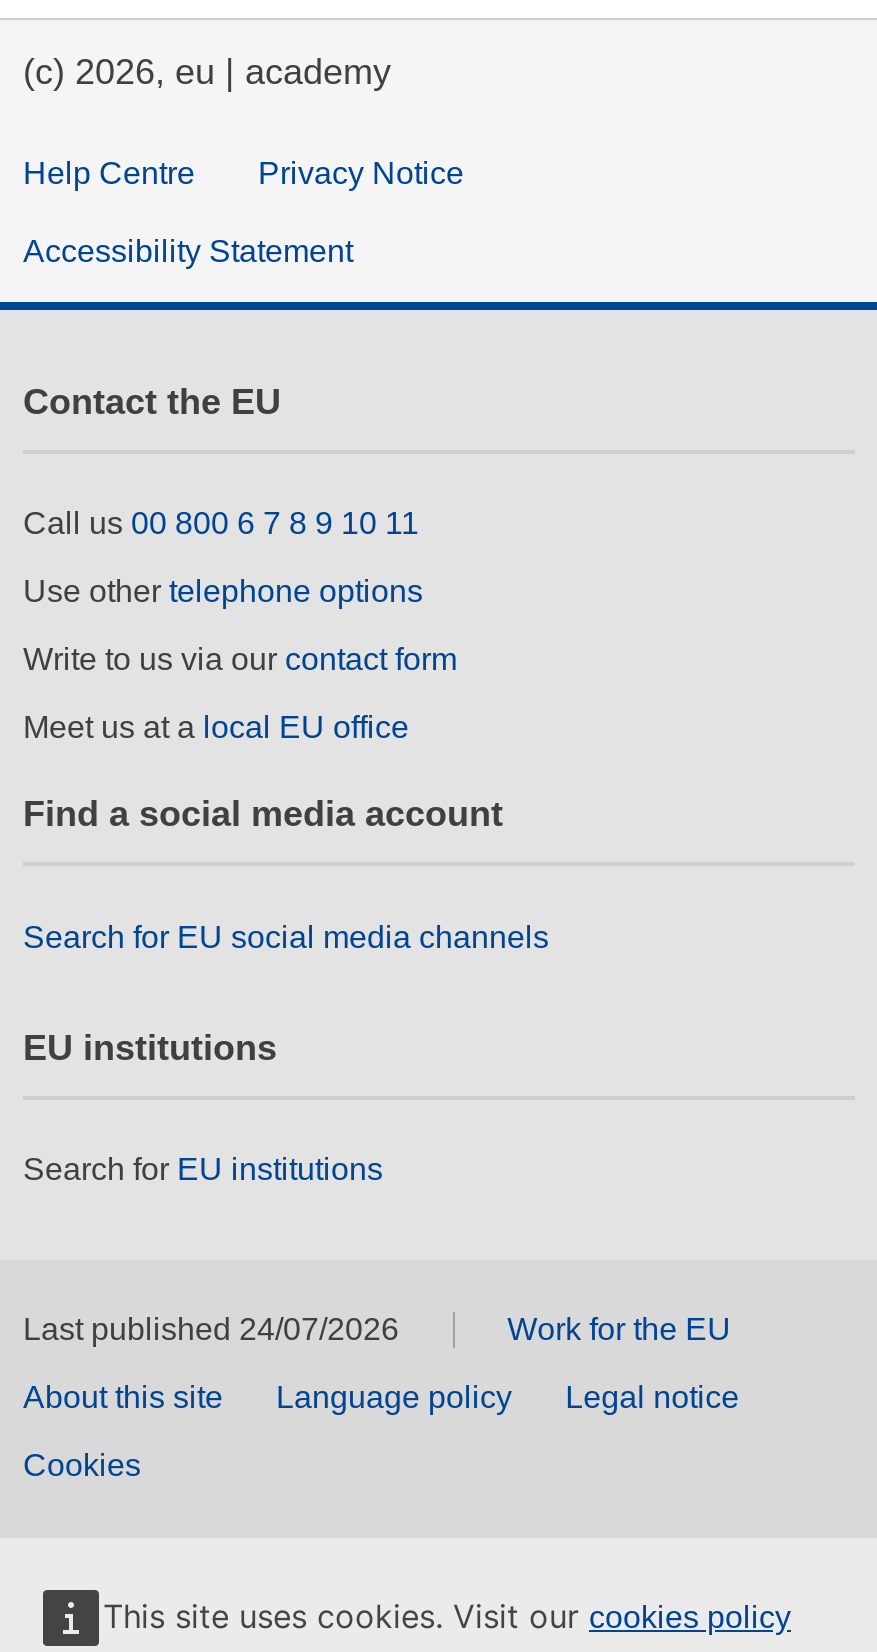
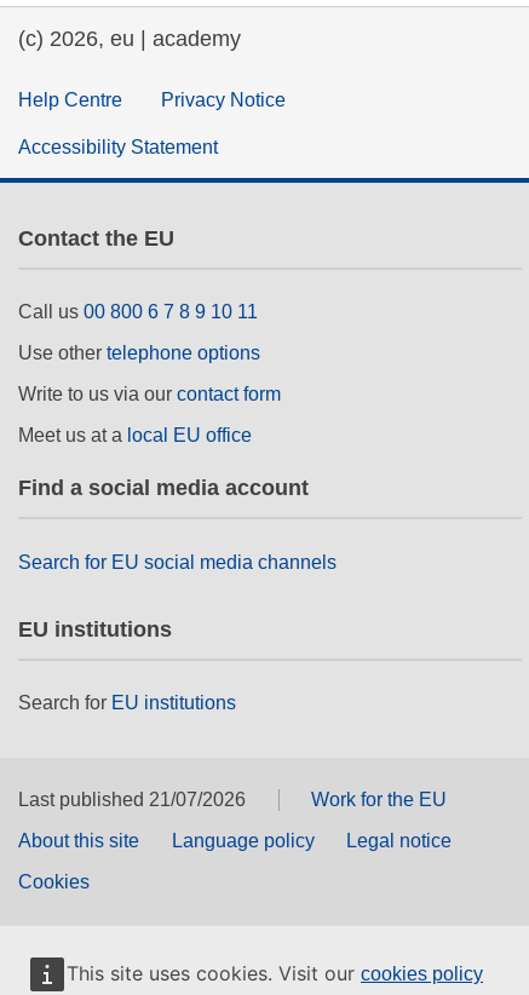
- Last published 24/07/2026
+ Last published 21/07/2026
